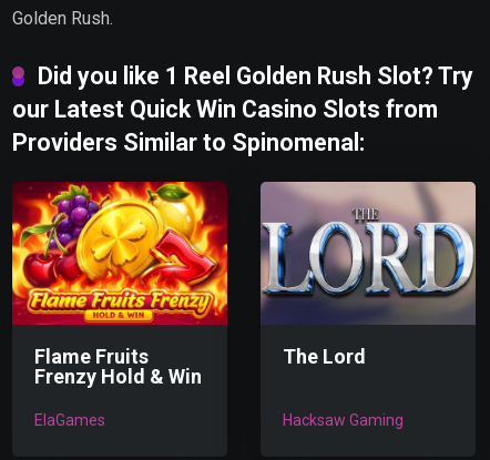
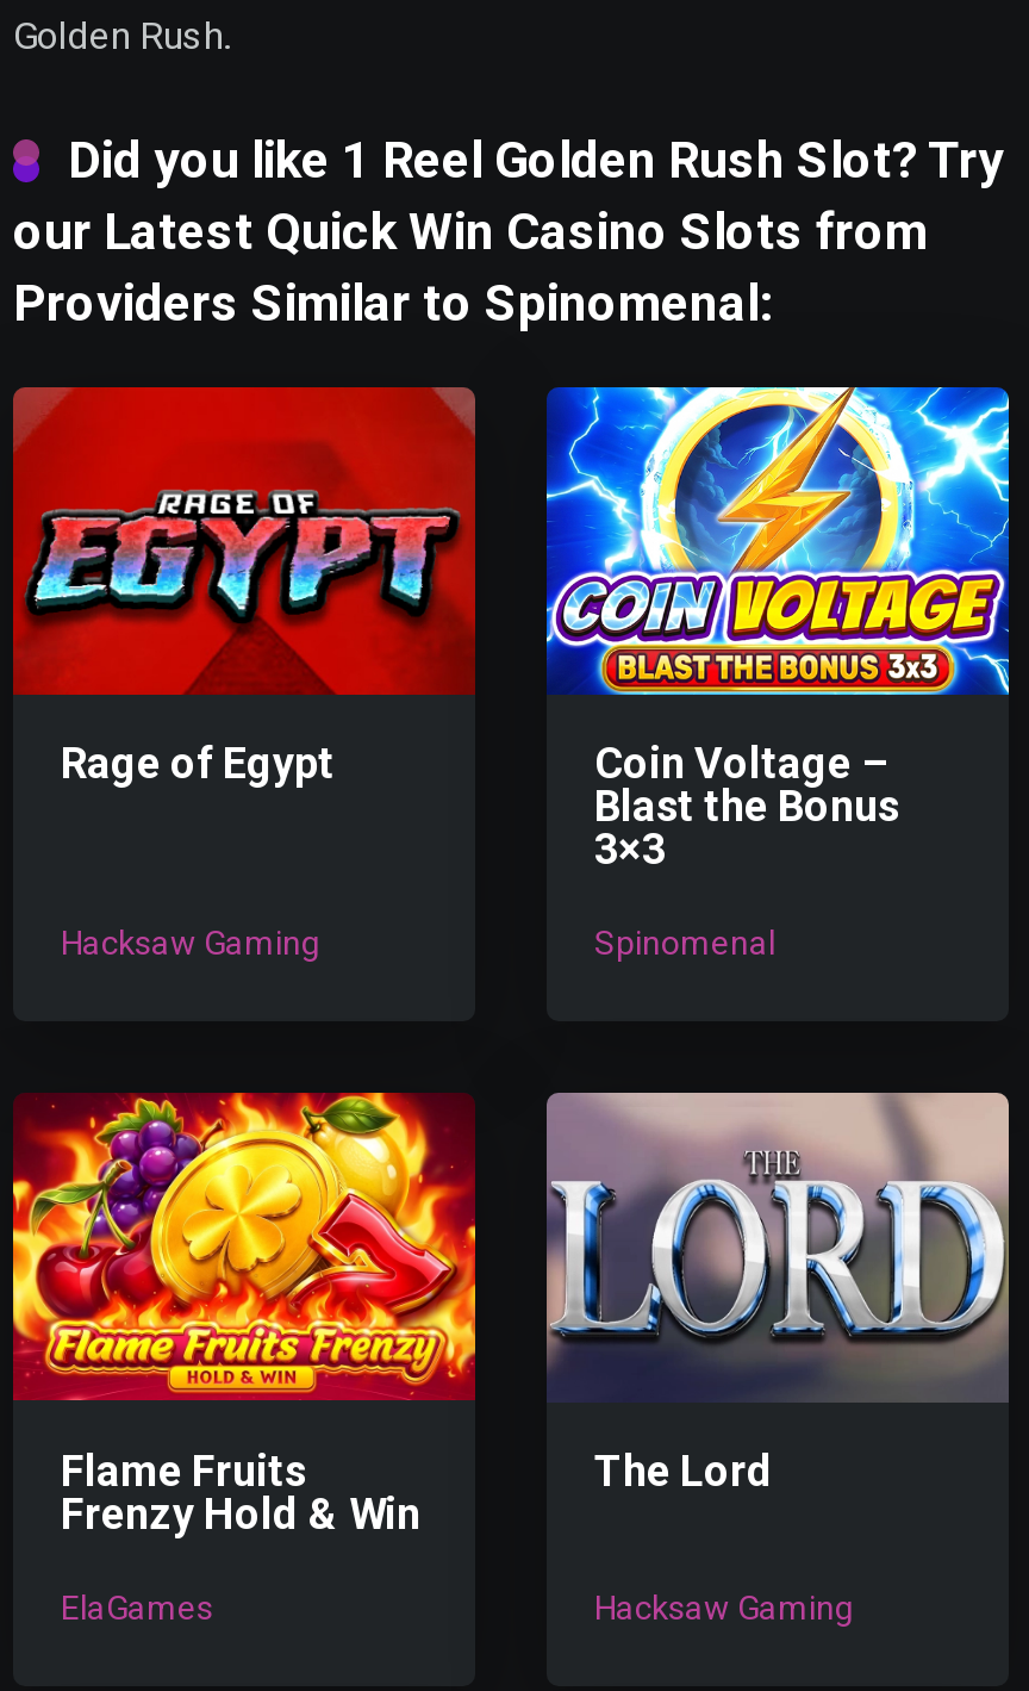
+ [image]
+ Rage of Egypt

+ Hacksaw Gaming

+ [image]
+ Coin Voltage –
+ Blast the Bonus
+ 3×3
+ Spinomenal
